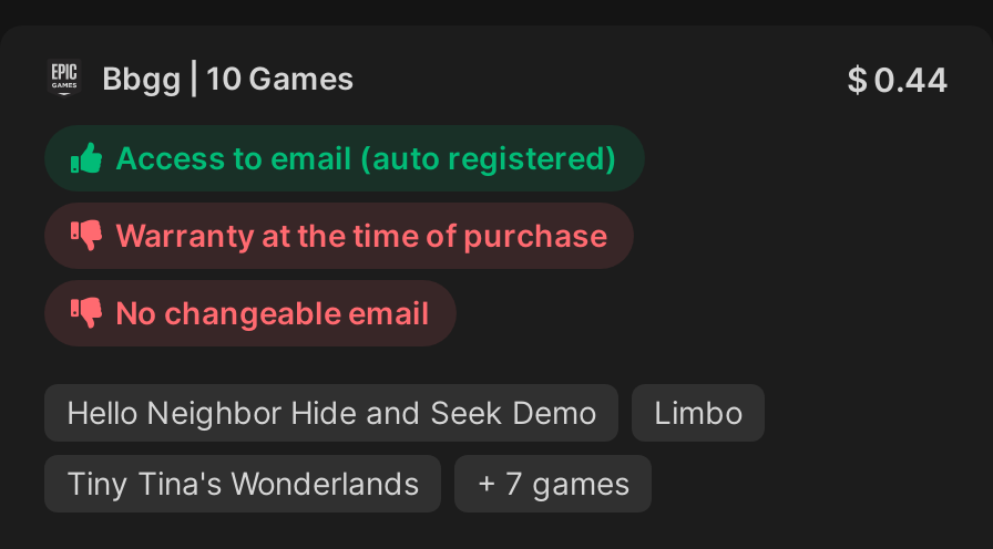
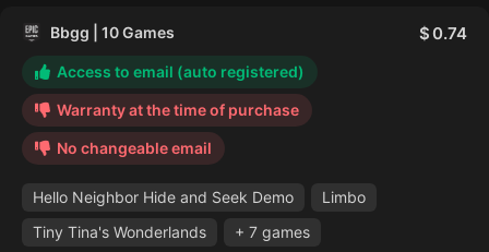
- 0.44
+ 0.74
